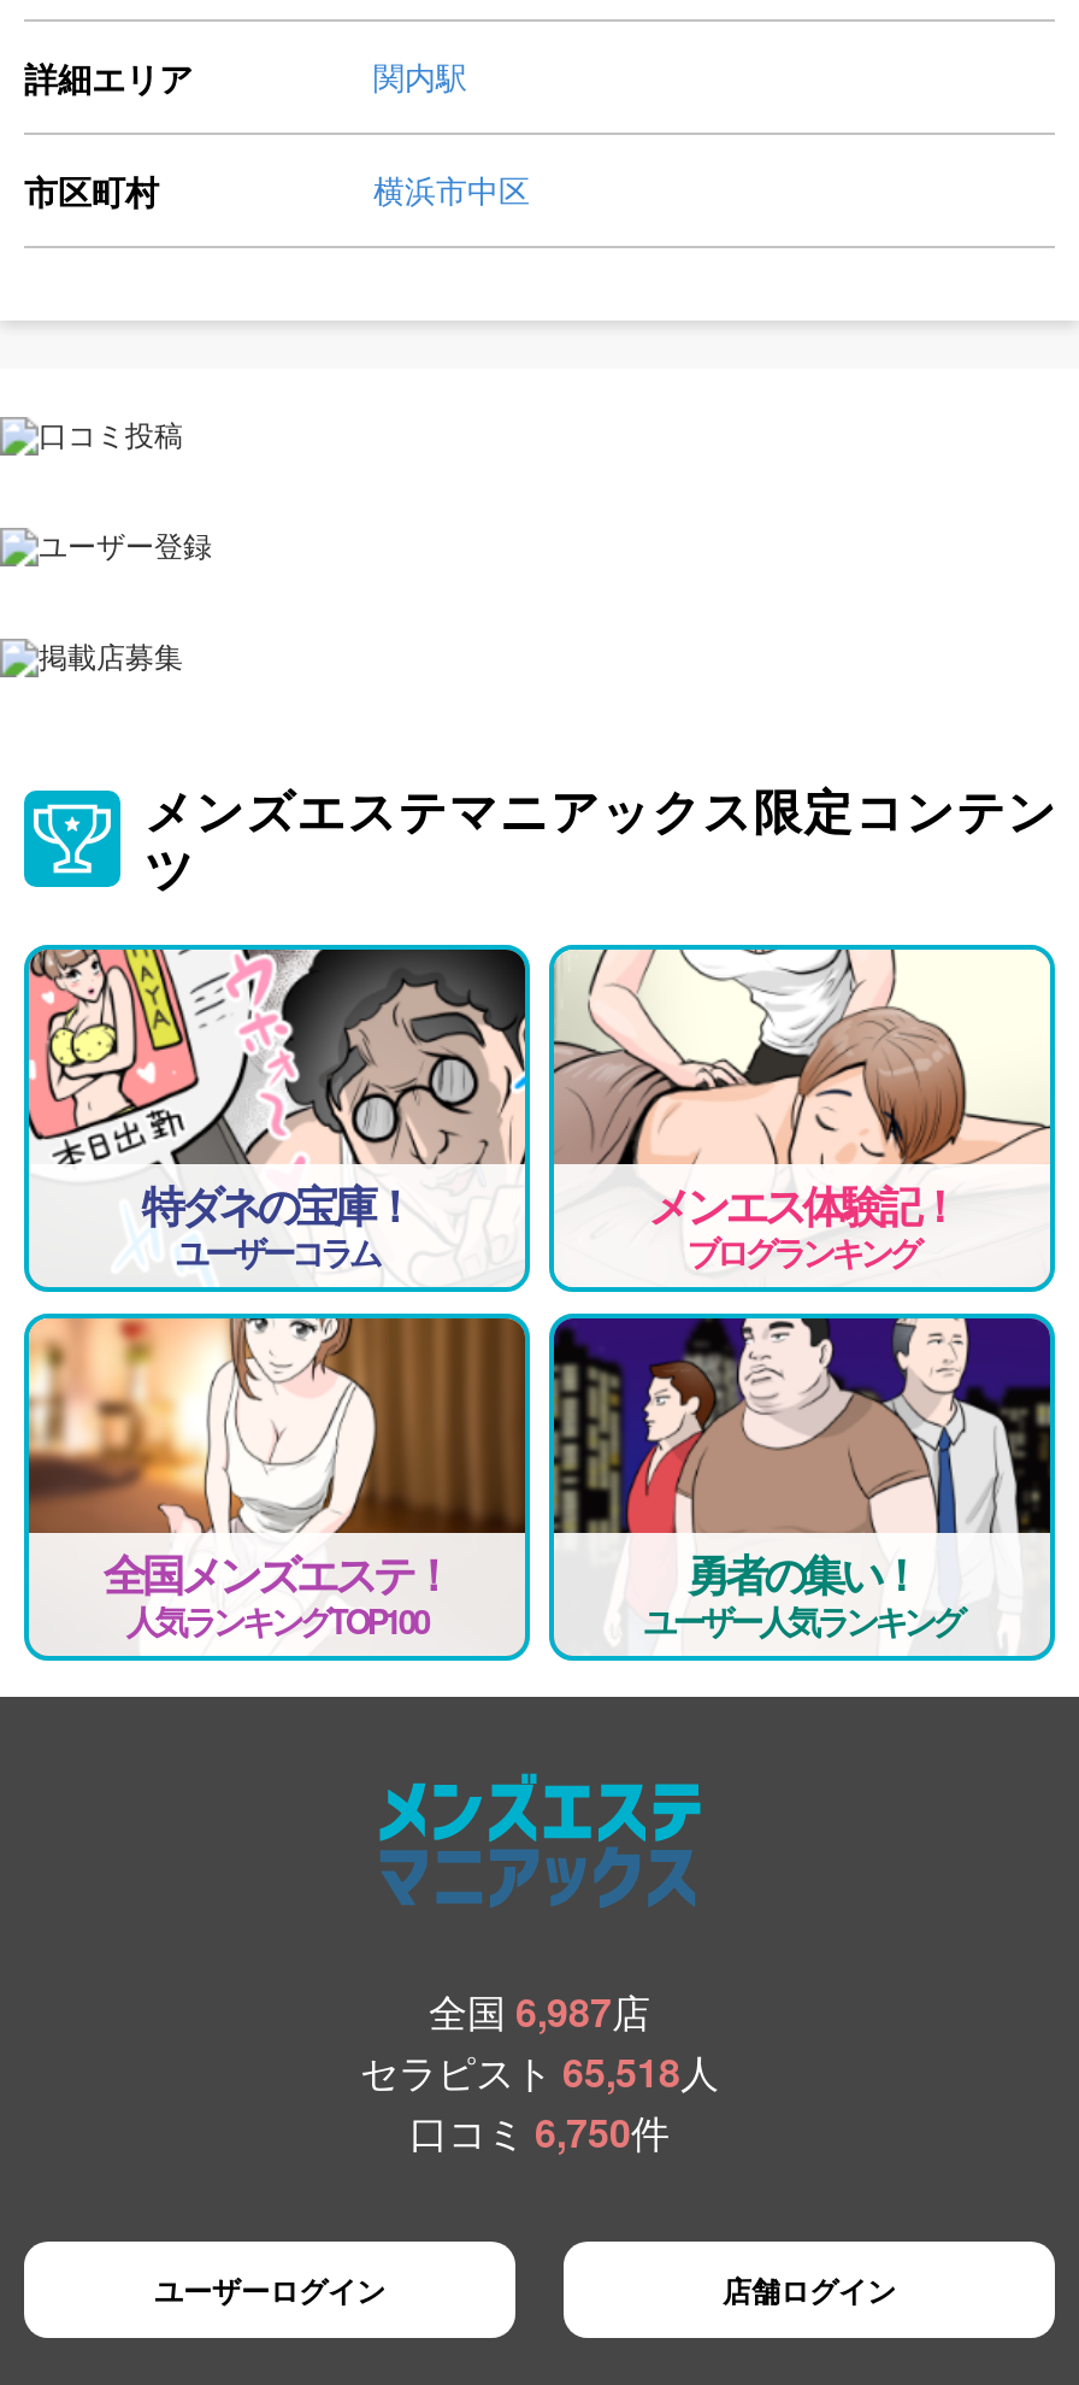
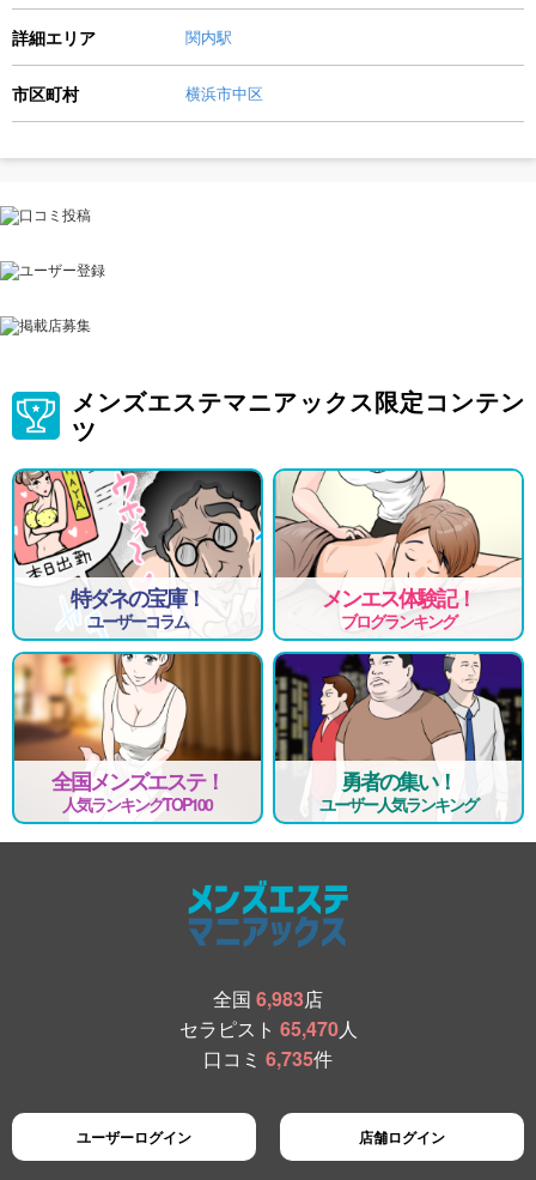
- 全国6,987店
+ 全国6,983店

- セラピスト65,518人
+ セラピスト65,470人

- 口コミ6,750件
+ 口コミ6,735件
